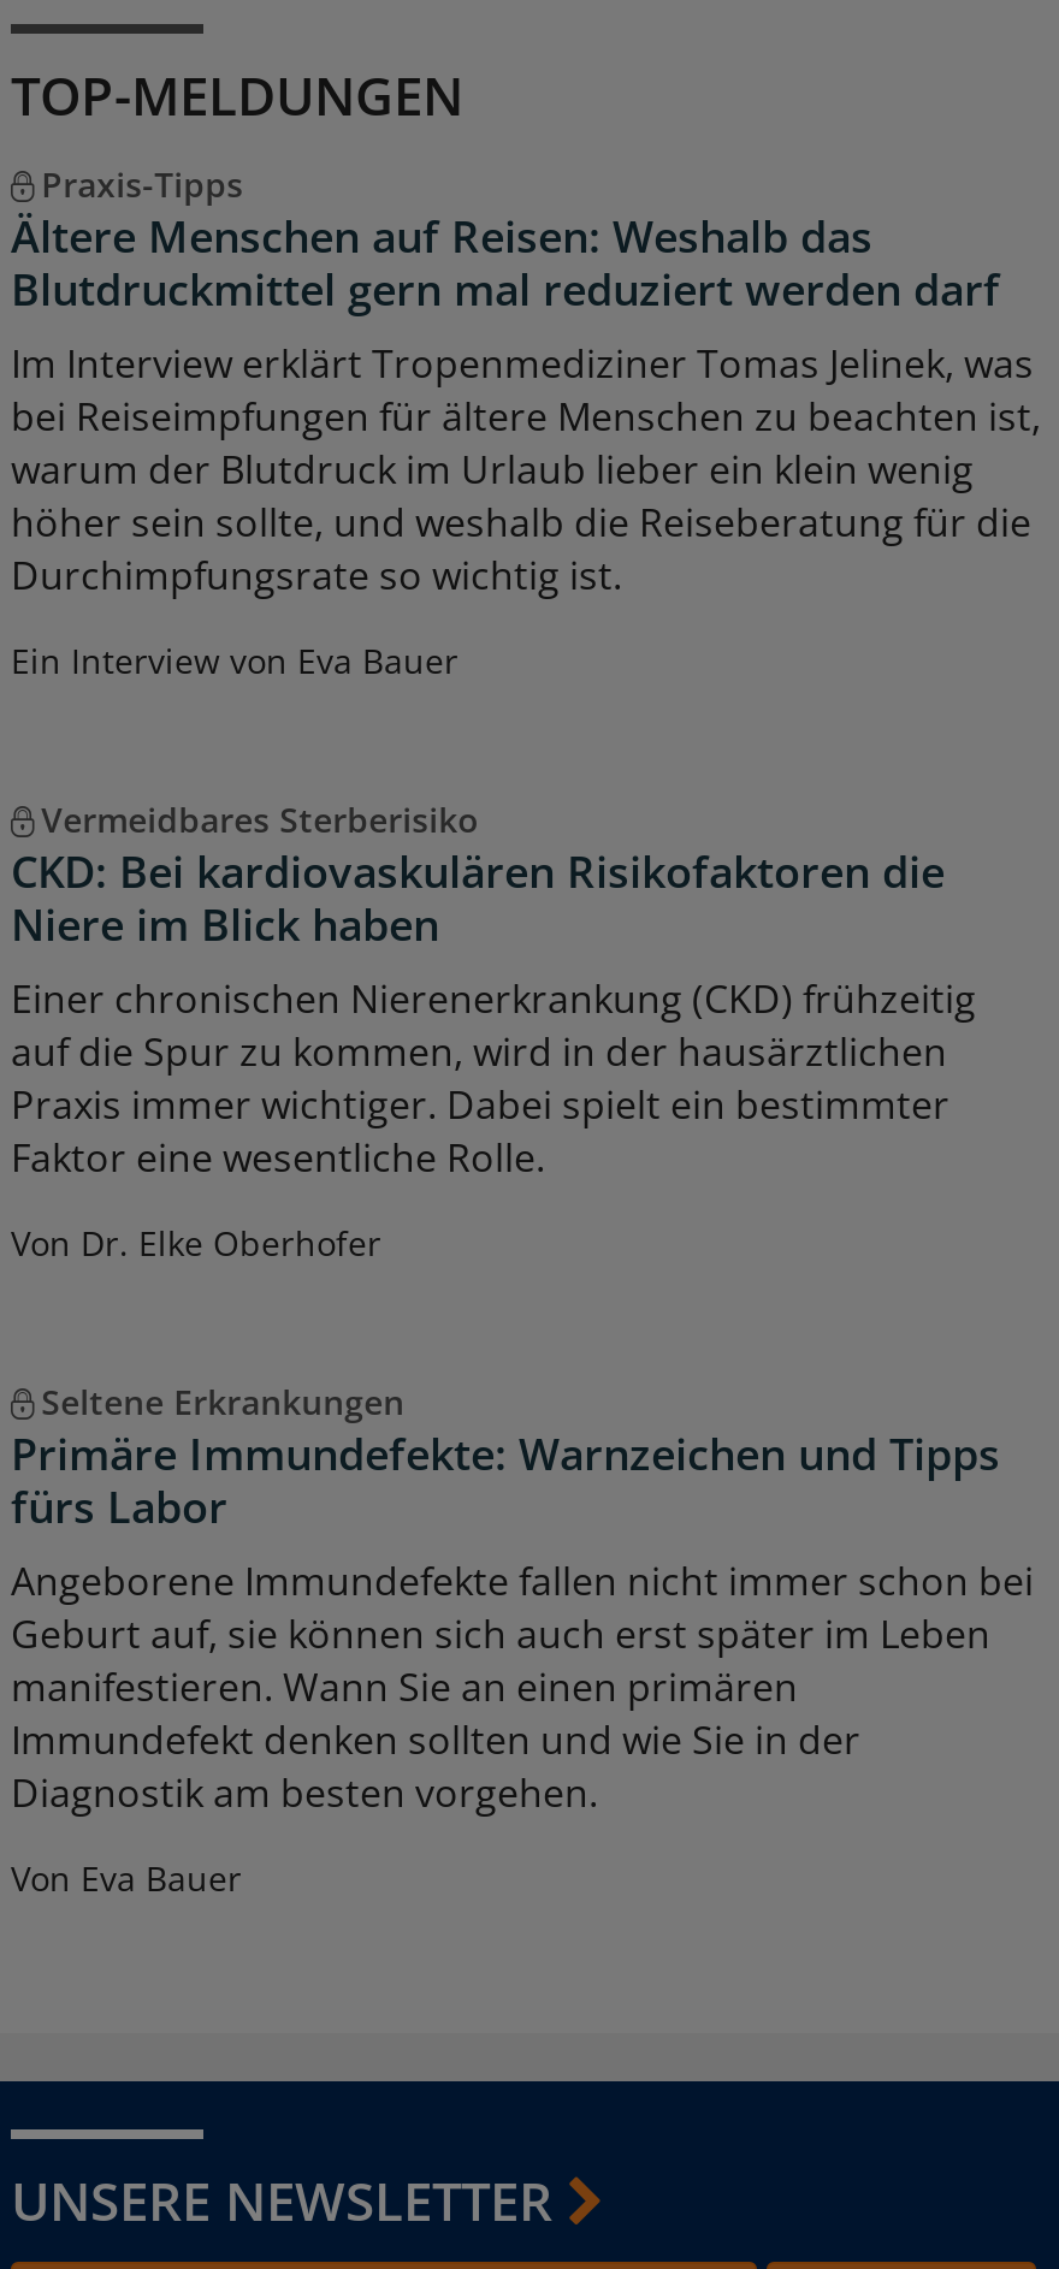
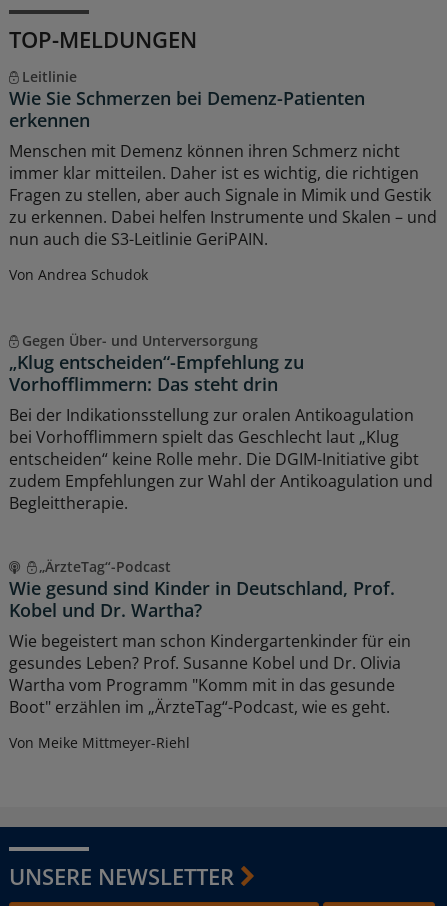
- Praxis-Tipps
- Ältere Menschen auf Reisen: Weshalb das
- Blutdruckmittel gern mal reduziert werden darf
- Im Interview erklärt Tropenmediziner Tomas Jelinek, was
- bei Reiseimpfungen für ältere Menschen zu beachten ist,
- warum der Blutdruck im Urlaub lieber ein klein wenig
- höher sein sollte, und weshalb die Reiseberatung für die
- Durchimpfungsrate so wichtig ist.
- Ein Interview von Eva Bauer
- Vermeidbares Sterberisiko
- CKD: Bei kardiovaskulären Risikofaktoren die
- Niere im Blick haben
- Einer chronischen Nierenerkrankung (CKD) frühzeitig
- auf die Spur zu kommen, wird in der hausärztlichen
- Praxis immer wichtiger. Dabei spielt ein bestimmter
- Faktor eine wesentliche Rolle.
- Von Dr. Elke Oberhofer
- Seltene Erkrankungen
- Primäre Immundefekte: Warnzeichen und Tipps
- fürs Labor
- Angeborene Immundefekte fallen nicht immer schon bei
- Geburt auf, sie können sich auch erst später im Leben
- manifestieren. Wann Sie an einen primären
- Immundefekt denken sollten und wie Sie in der
- Diagnostik am besten vorgehen.
- Von Eva Bauer
+ Leitlinie
+ Wie Sie Schmerzen bei Demenz-Patienten
+ erkennen
+ Menschen mit Demenz können ihren Schmerz nicht
+ immer klar mitteilen. Daher ist es wichtig, die richtigen
+ Fragen zu stellen, aber auch Signale in Mimik und Gestik
+ zu erkennen. Dabei helfen Instrumente und Skalen – und
+ nun auch die S3-Leitlinie GeriPAIN.
+ Von Andrea Schudok
+ Gegen Über- und Unterversorgung
+ „Klug entscheiden“-Empfehlung zu
+ Vorhofflimmern: Das steht drin
+ Bei der Indikationsstellung zur oralen Antikoagulation
+ bei Vorhofflimmern spielt das Geschlecht laut „Klug
+ entscheiden“ keine Rolle mehr. Die DGIM-Initiative gibt
+ zudem Empfehlungen zur Wahl der Antikoagulation und
+ Begleittherapie.
+ „ÄrzteTag“-Podcast
+ Wie gesund sind Kinder in Deutschland, Prof.
+ Kobel und Dr. Wartha?
+ Wie begeistert man schon Kindergartenkinder für ein
+ gesundes Leben? Prof. Susanne Kobel und Dr. Olivia
+ Wartha vom Programm "Komm mit in das gesunde
+ Boot" erzählen im „ÄrzteTag“-Podcast, wie es geht.
+ Von Meike Mittmeyer-Riehl
